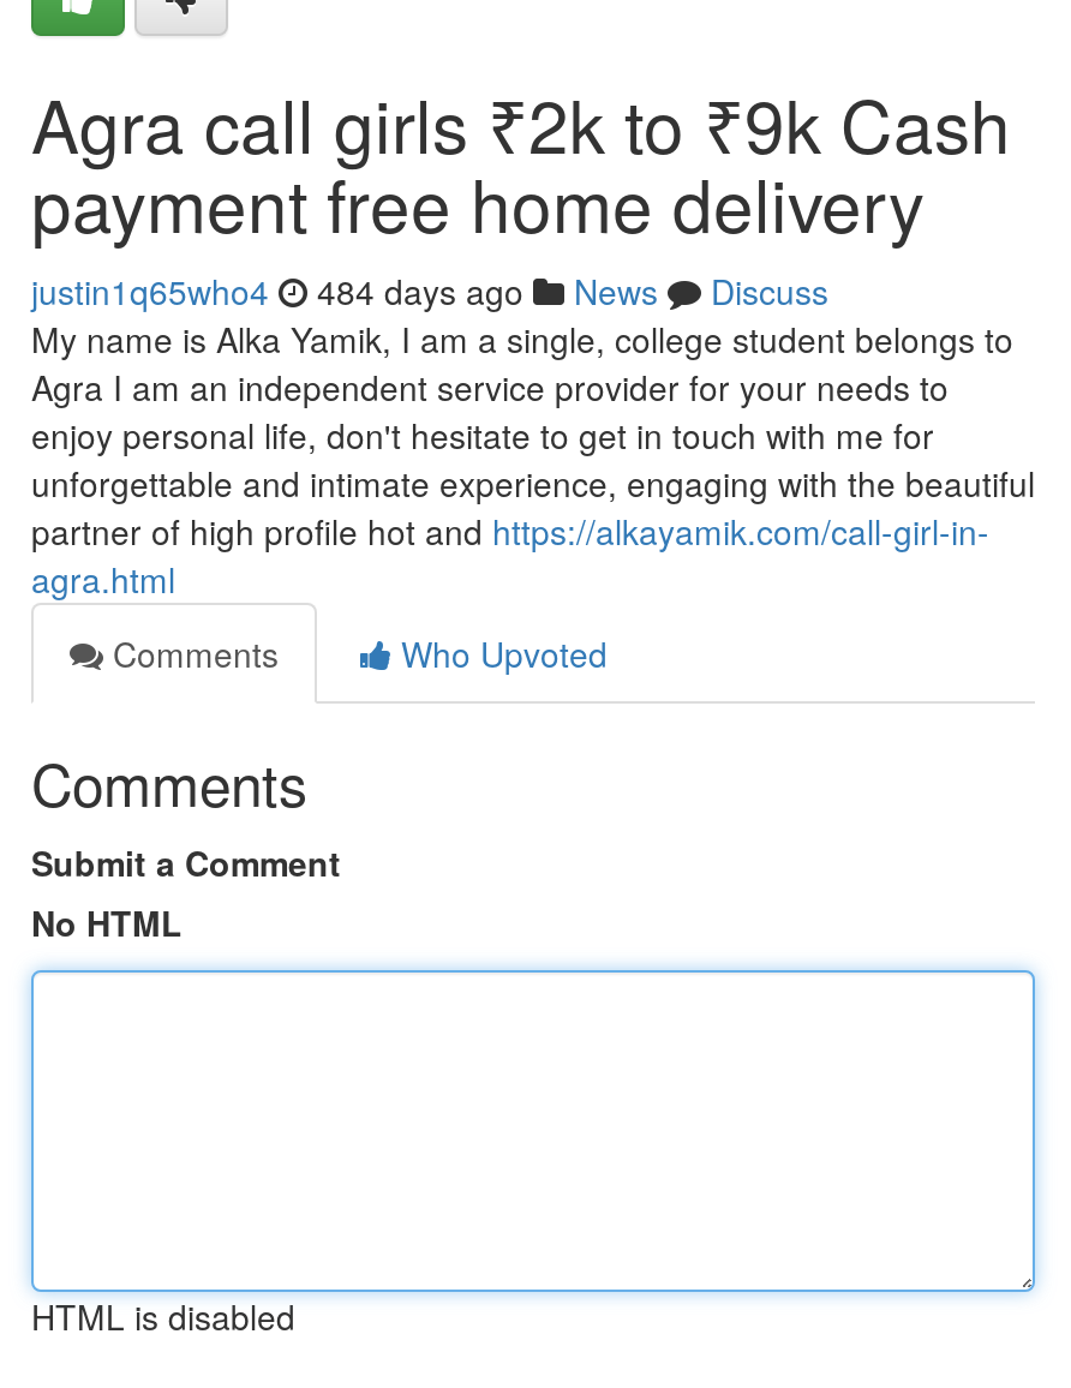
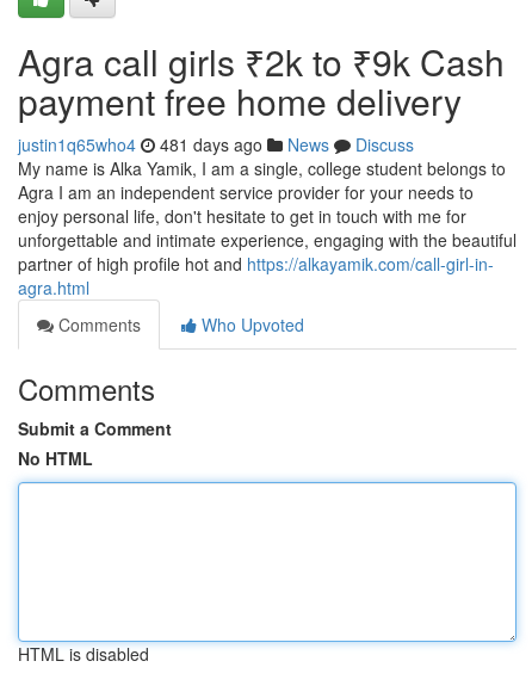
- justin1q65who4 484 days ago News Discuss
+ justin1q65who4 481 days ago News Discuss
